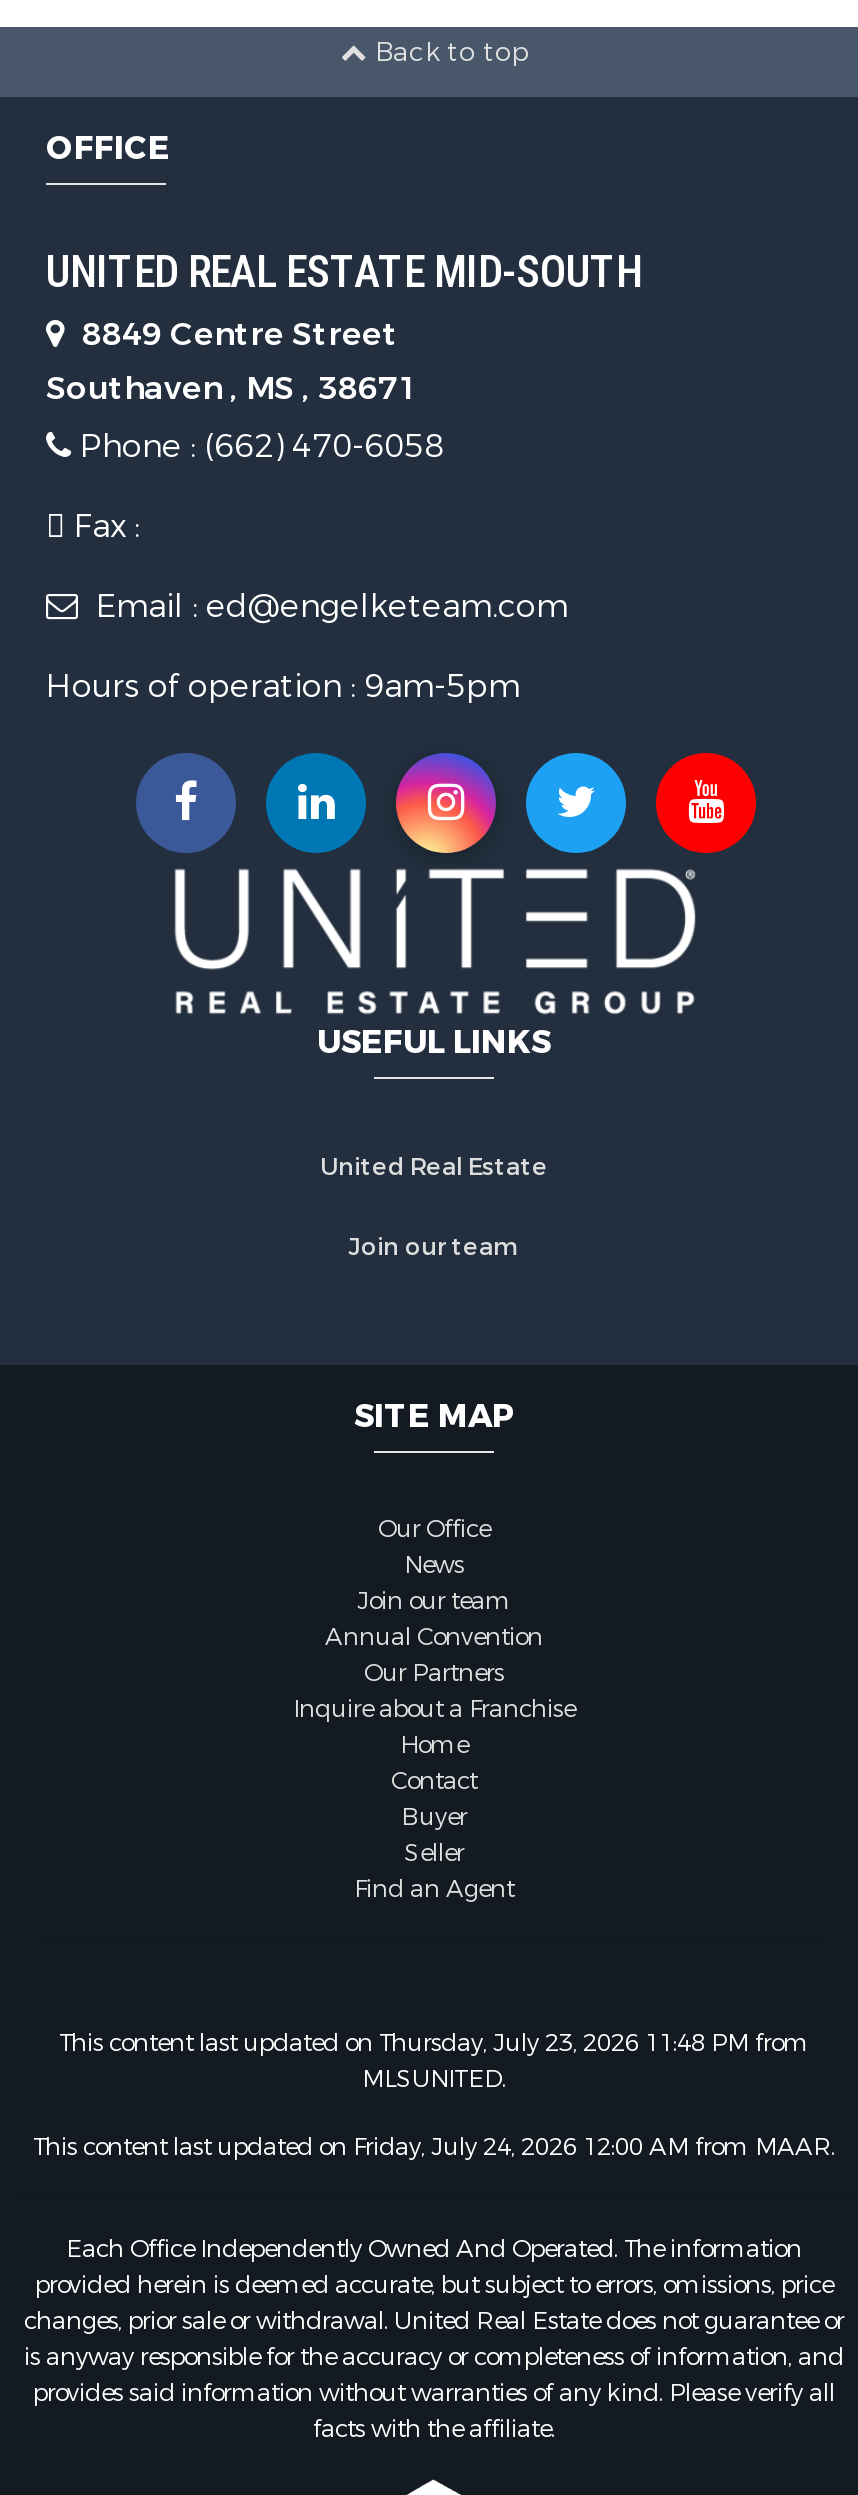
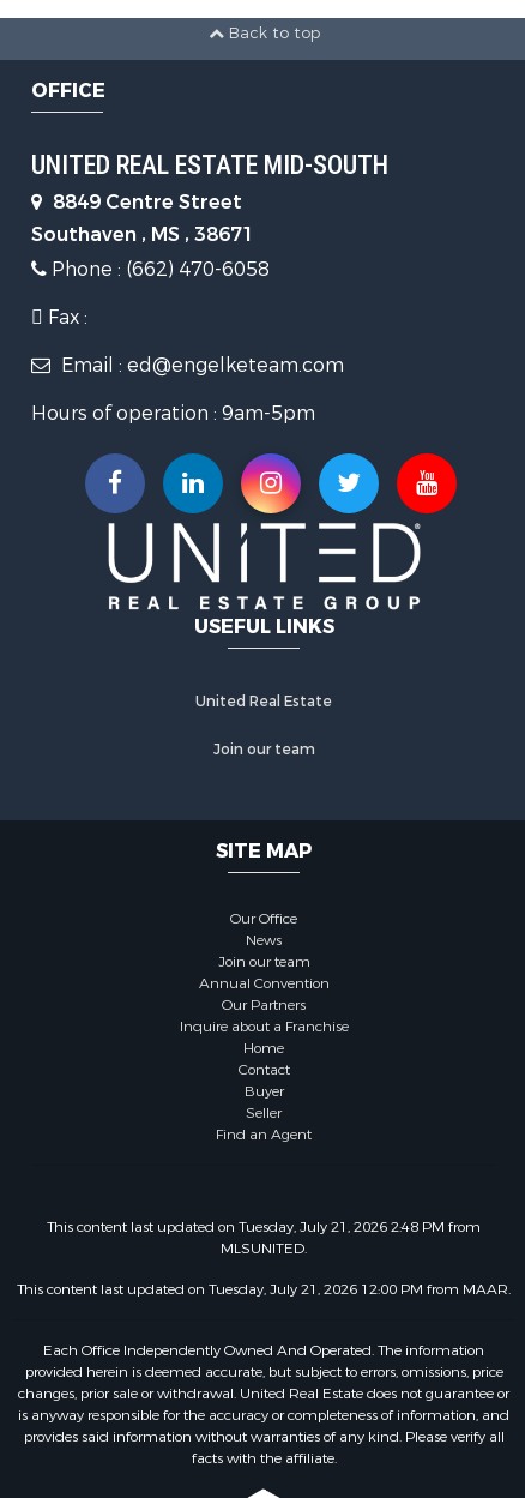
- This content last updated on Thursday, July 23, 2026 11:48 PM from
+ This content last updated on Tuesday, July 21, 2026 2:48 PM from

- This content last updated on Friday, July 24, 2026 12:00 AM from MAAR.
+ This content last updated on Tuesday, July 21, 2026 12:00 PM from MAAR.
